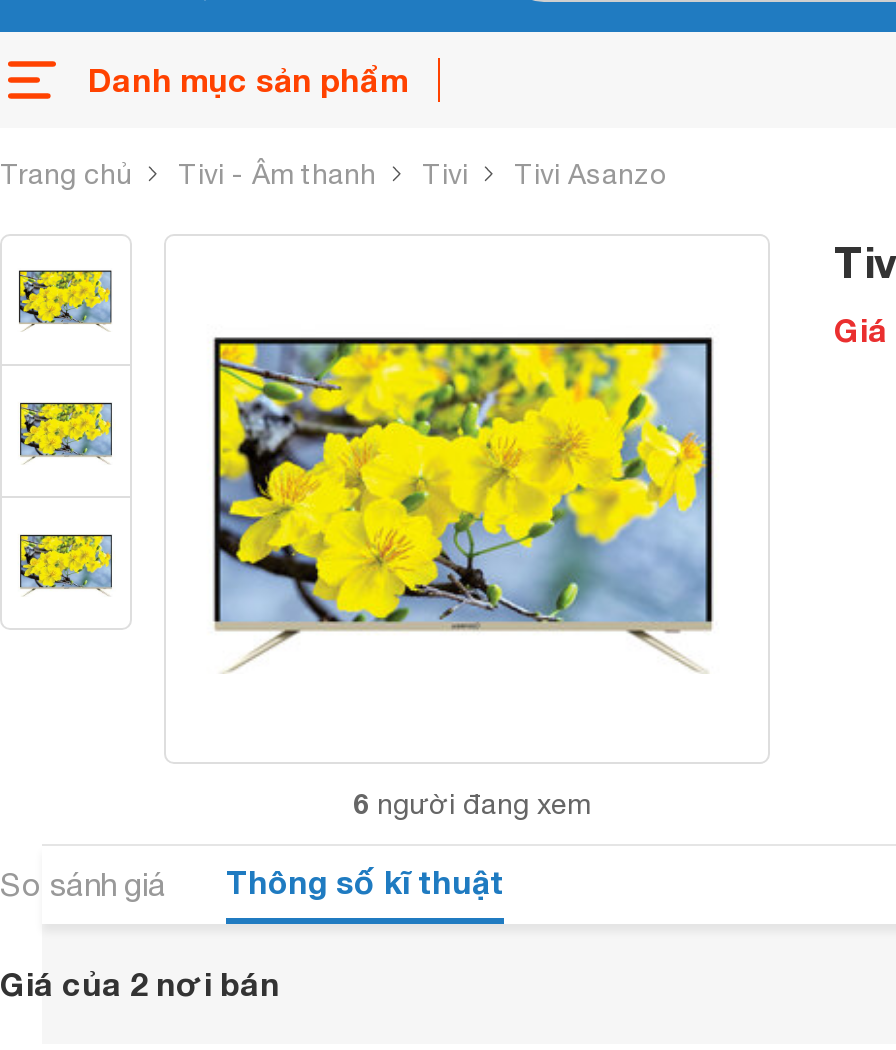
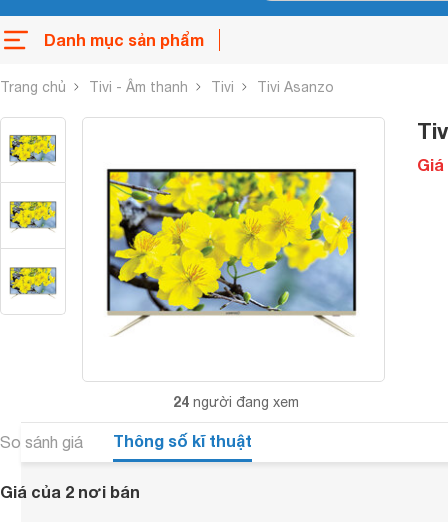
- 6 người đang xem
+ 24 người đang xem
